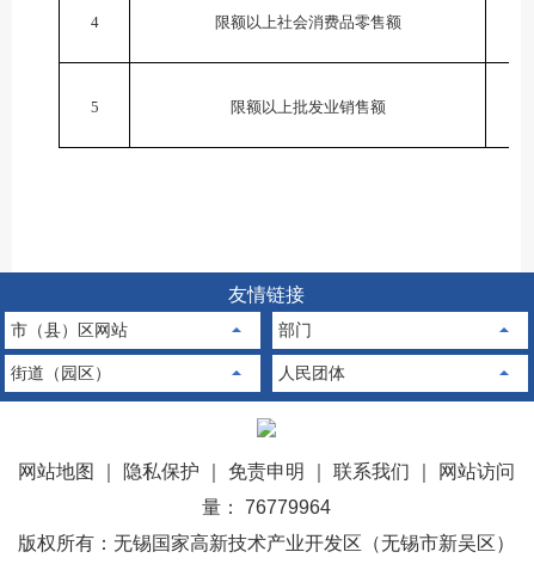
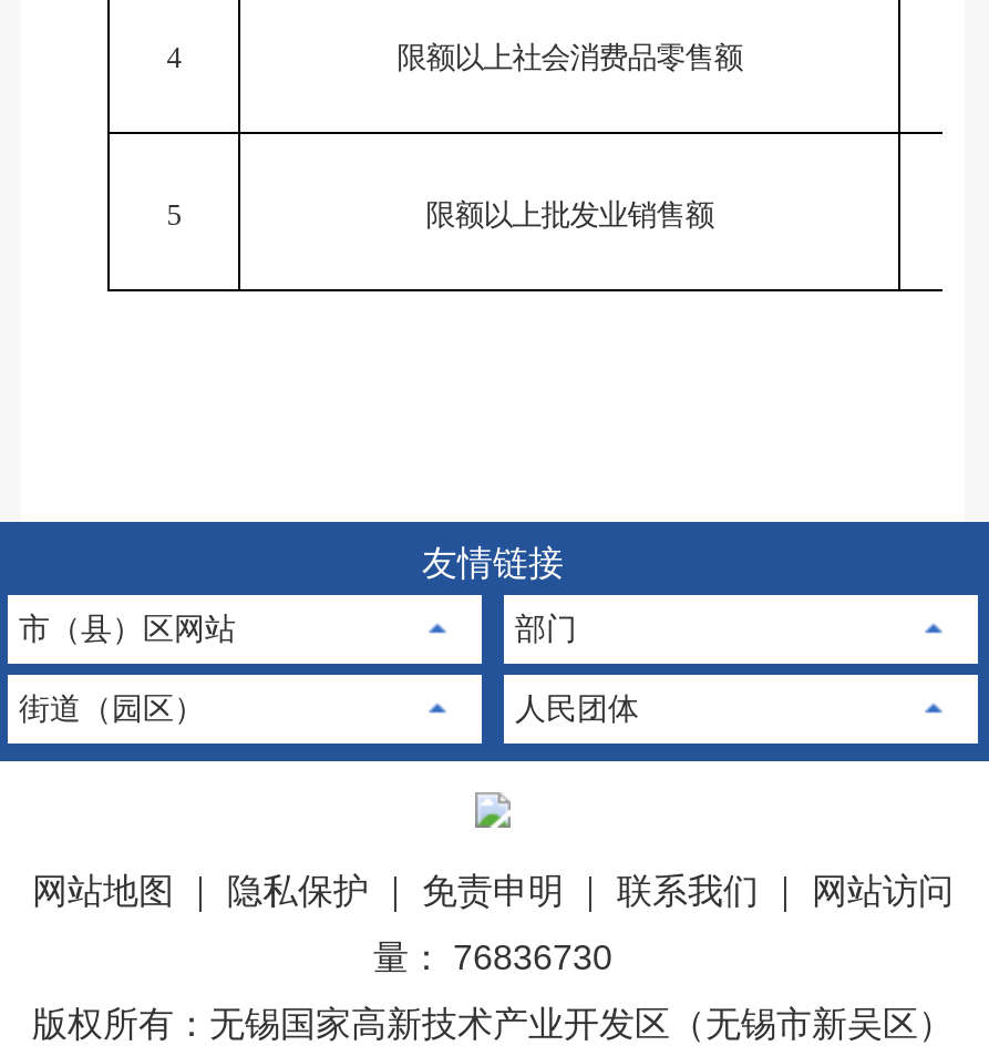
- 量： 76779964
+ 量： 76836730
